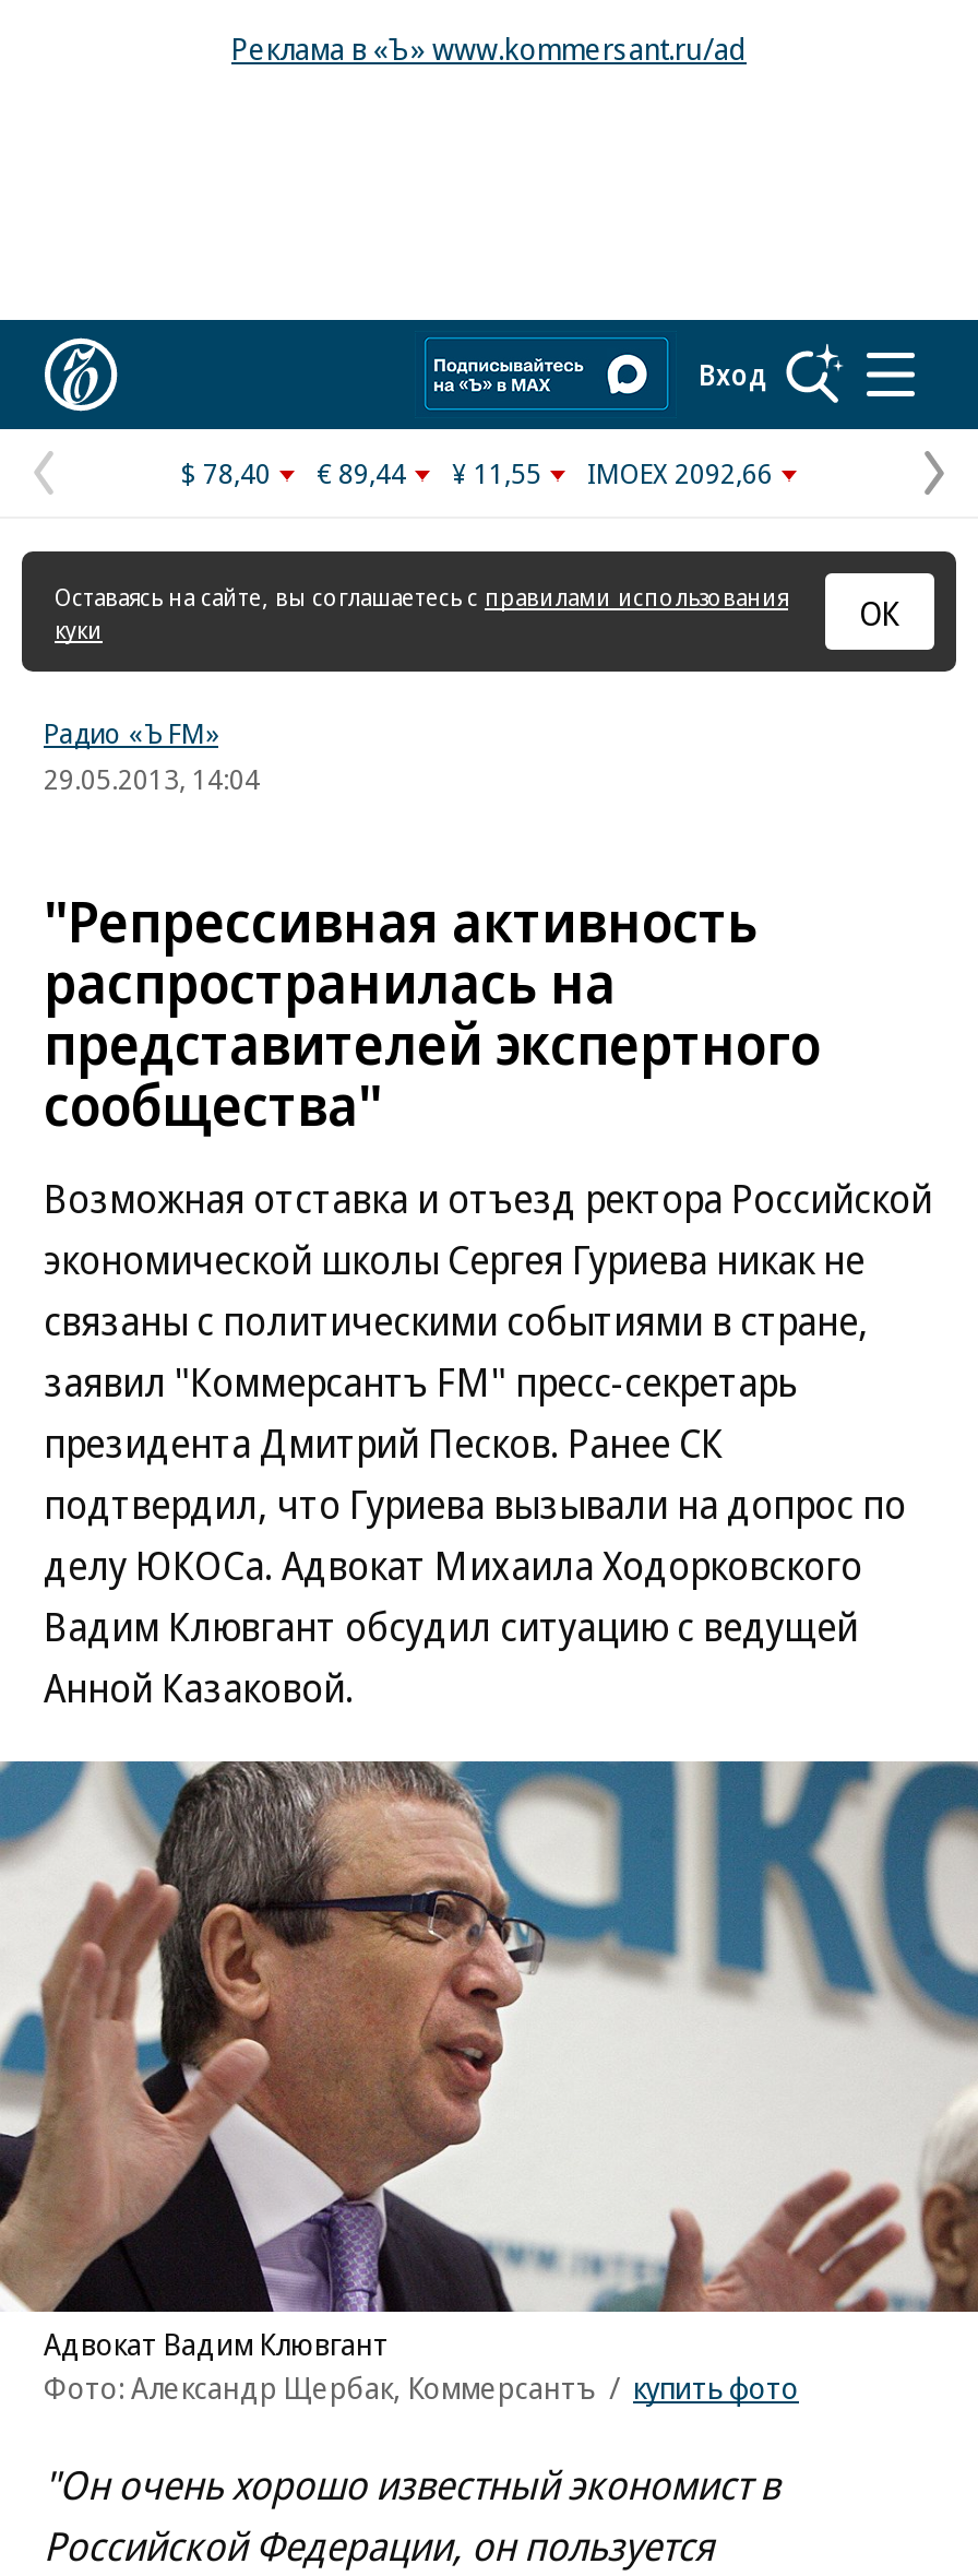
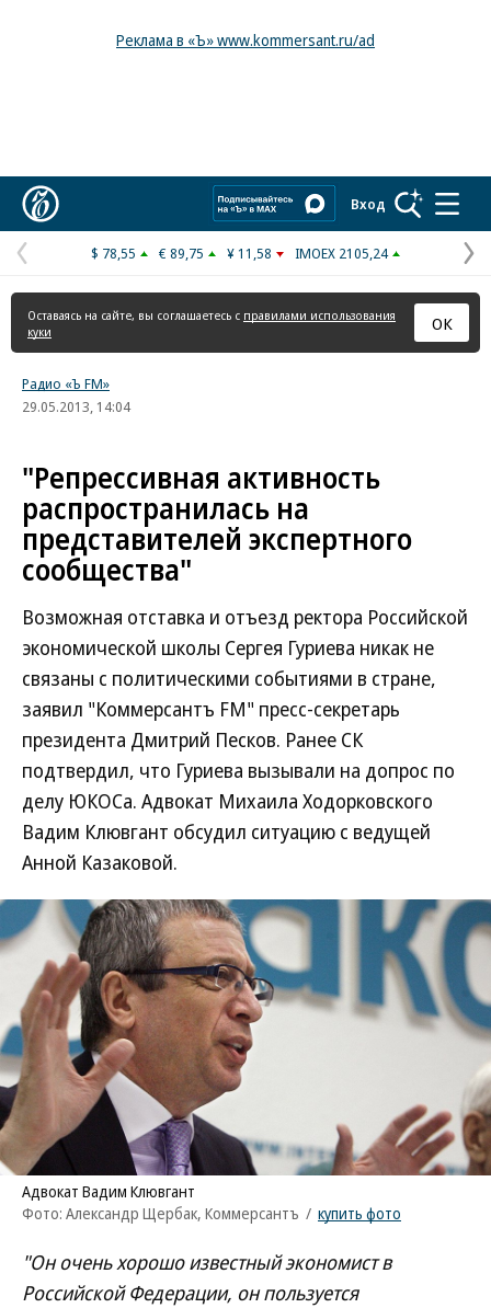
- $ 78,40
+ $ 78,55

- € 89,44
+ € 89,75

- ¥ 11,55
+ ¥ 11,58

- IMOEX 2092,66
+ IMOEX 2105,24
